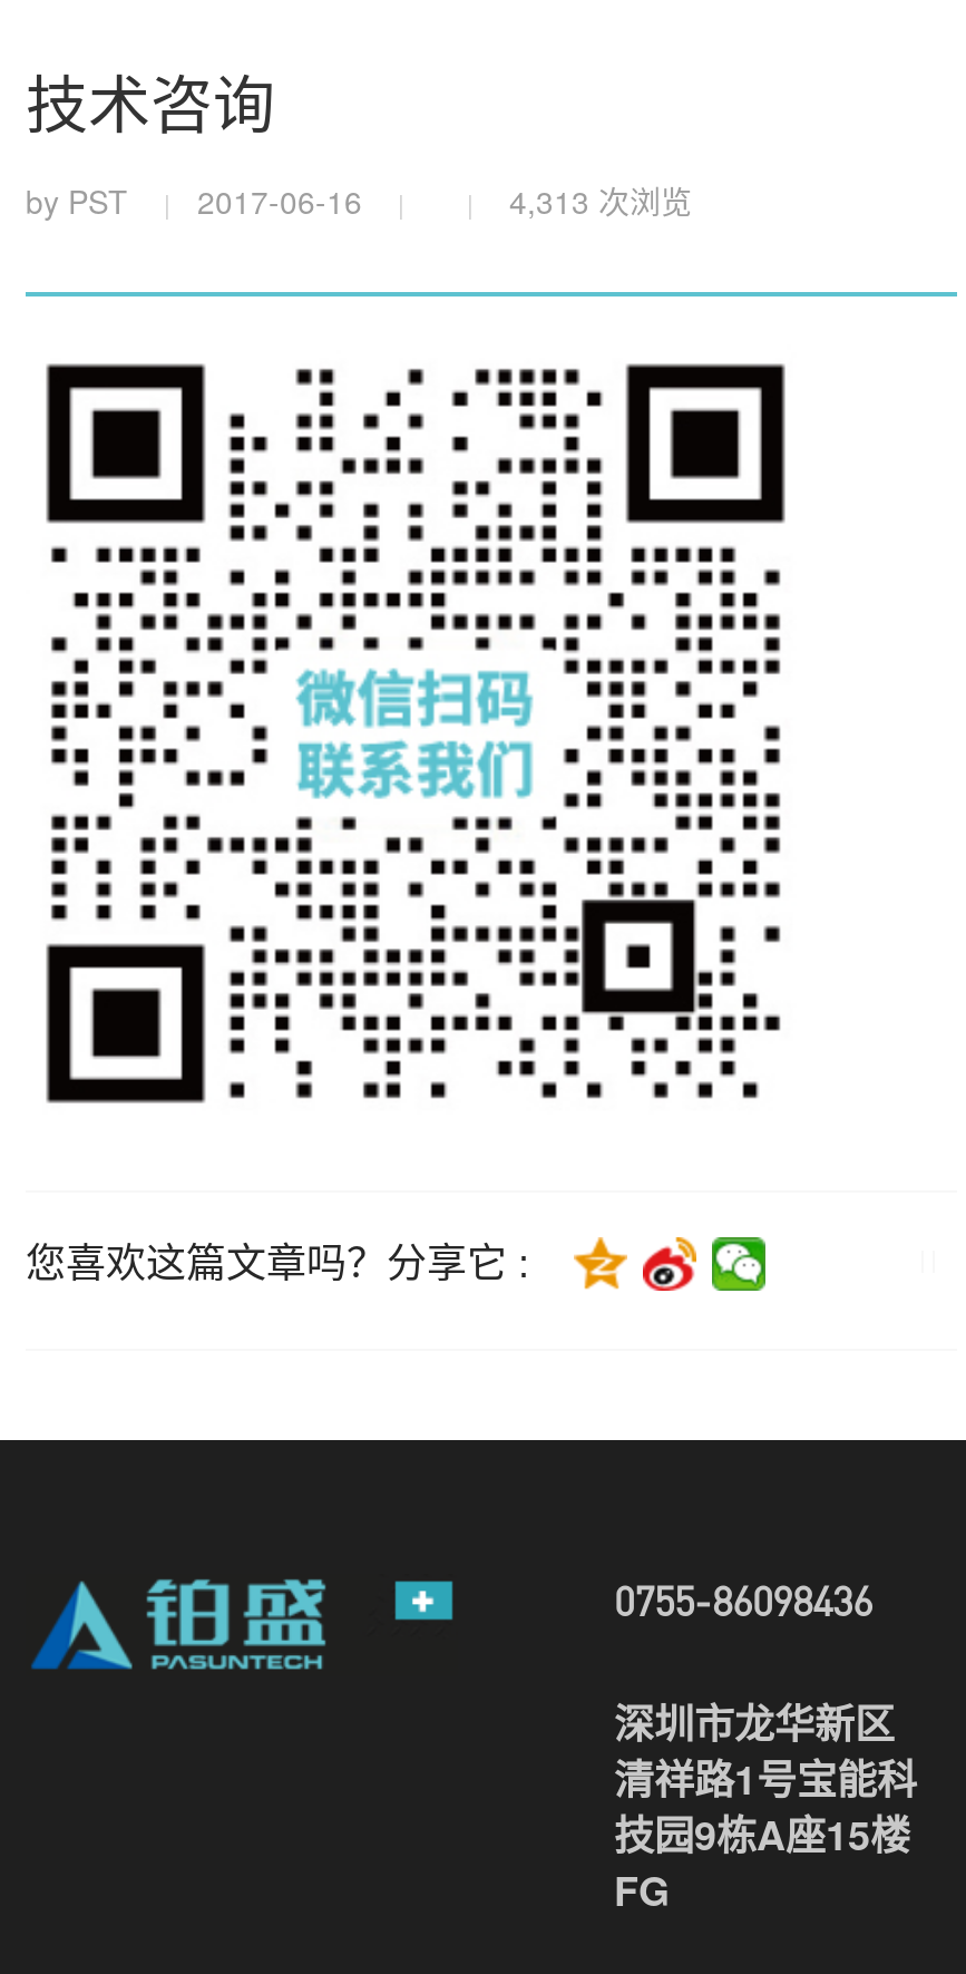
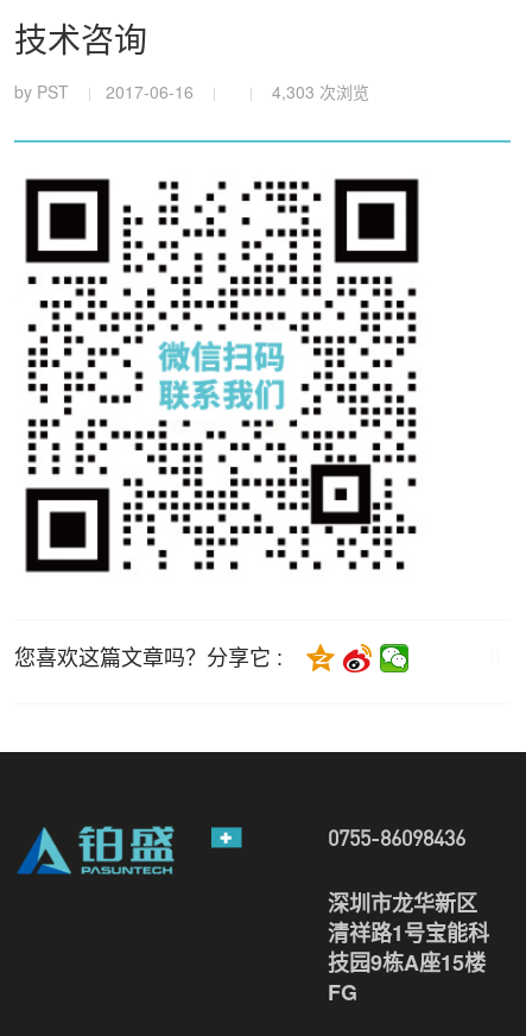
- 4,313 次浏览
+ 4,303 次浏览
